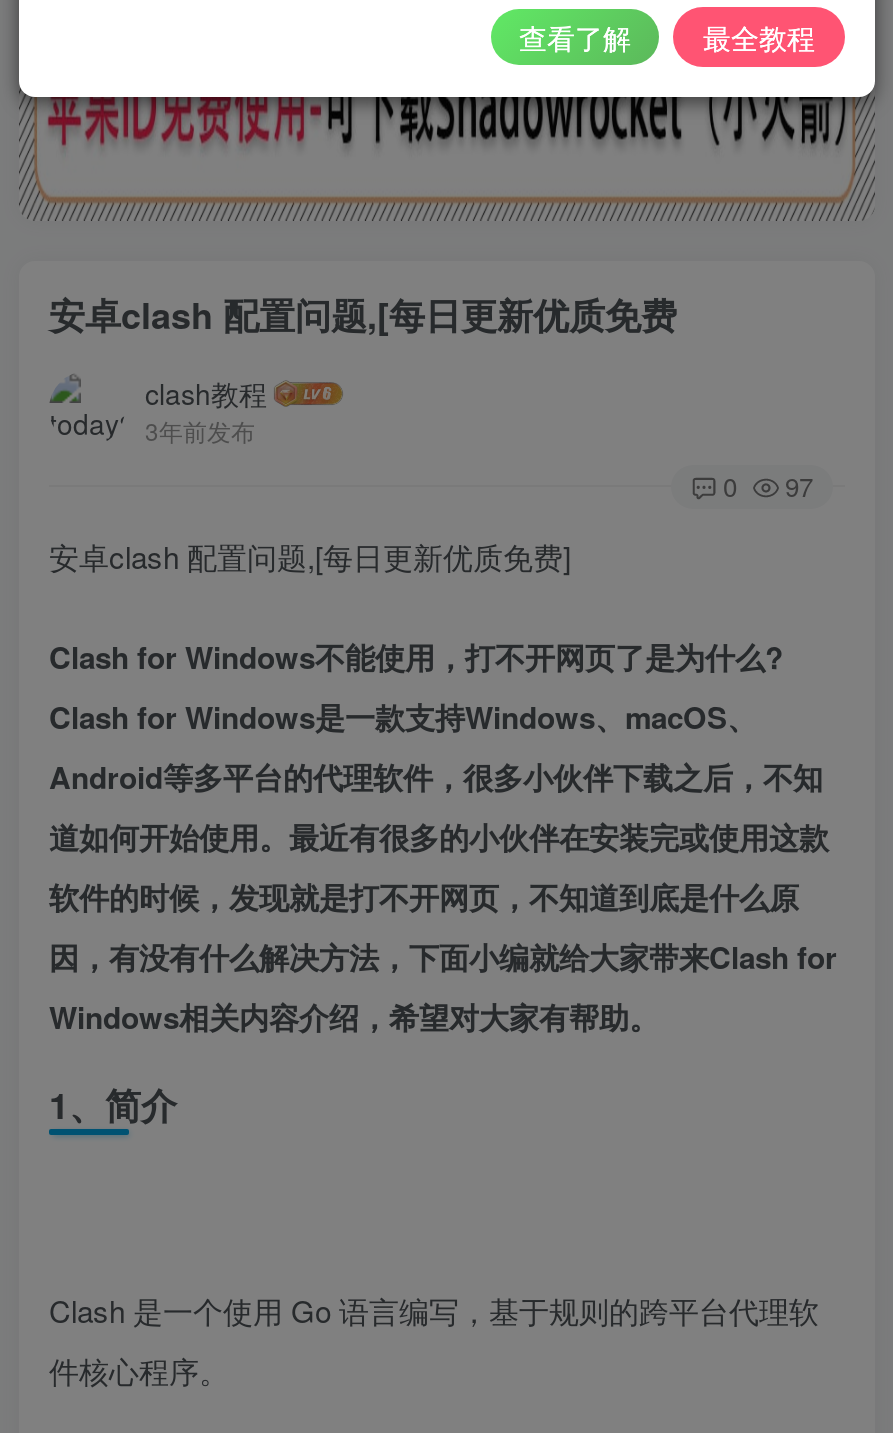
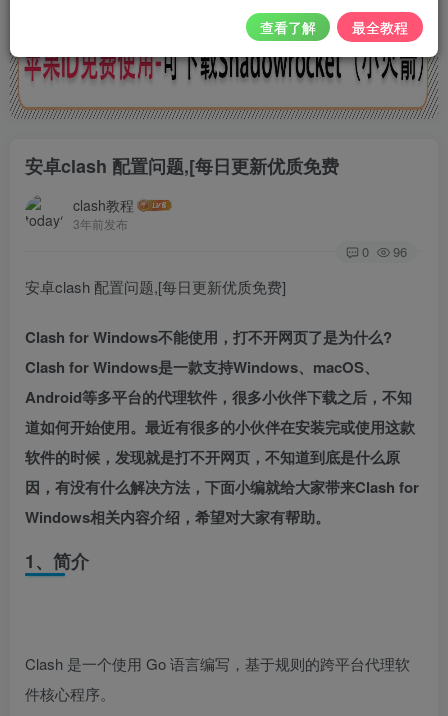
- 0 97
+ 0 96
